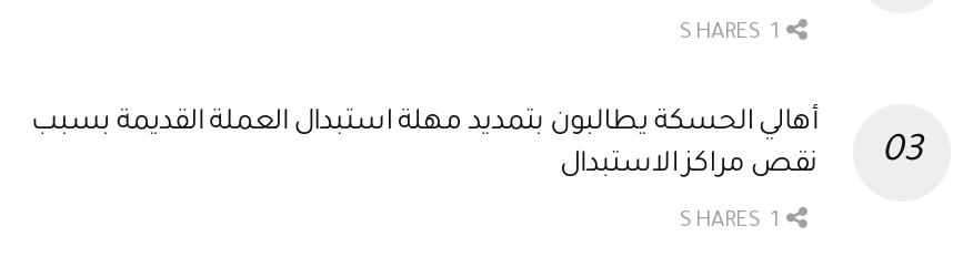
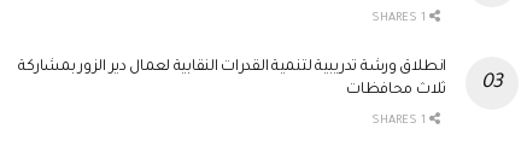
- أهالي الحسكة يطالبون بتمديد مهلة استبدال العملة القديمة بسبب
- نقص مراكز الاستبدال
+ انطلاق ورشة تدريبية لتنمية القدرات النقابية لعمال دير الزور بمشاركة
+ ثلاث محافظات
